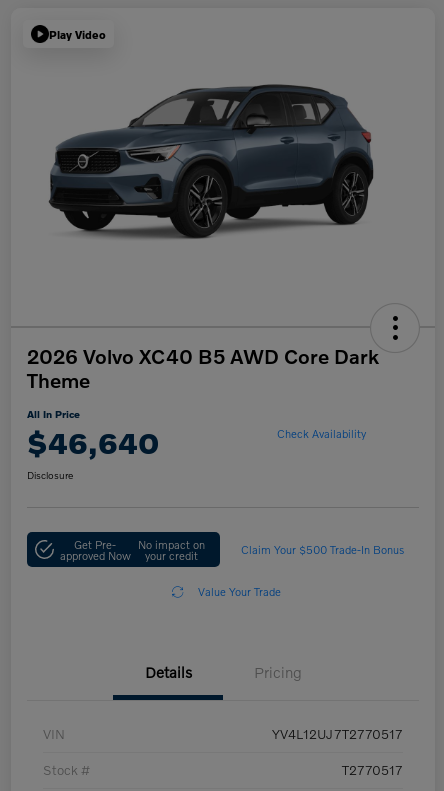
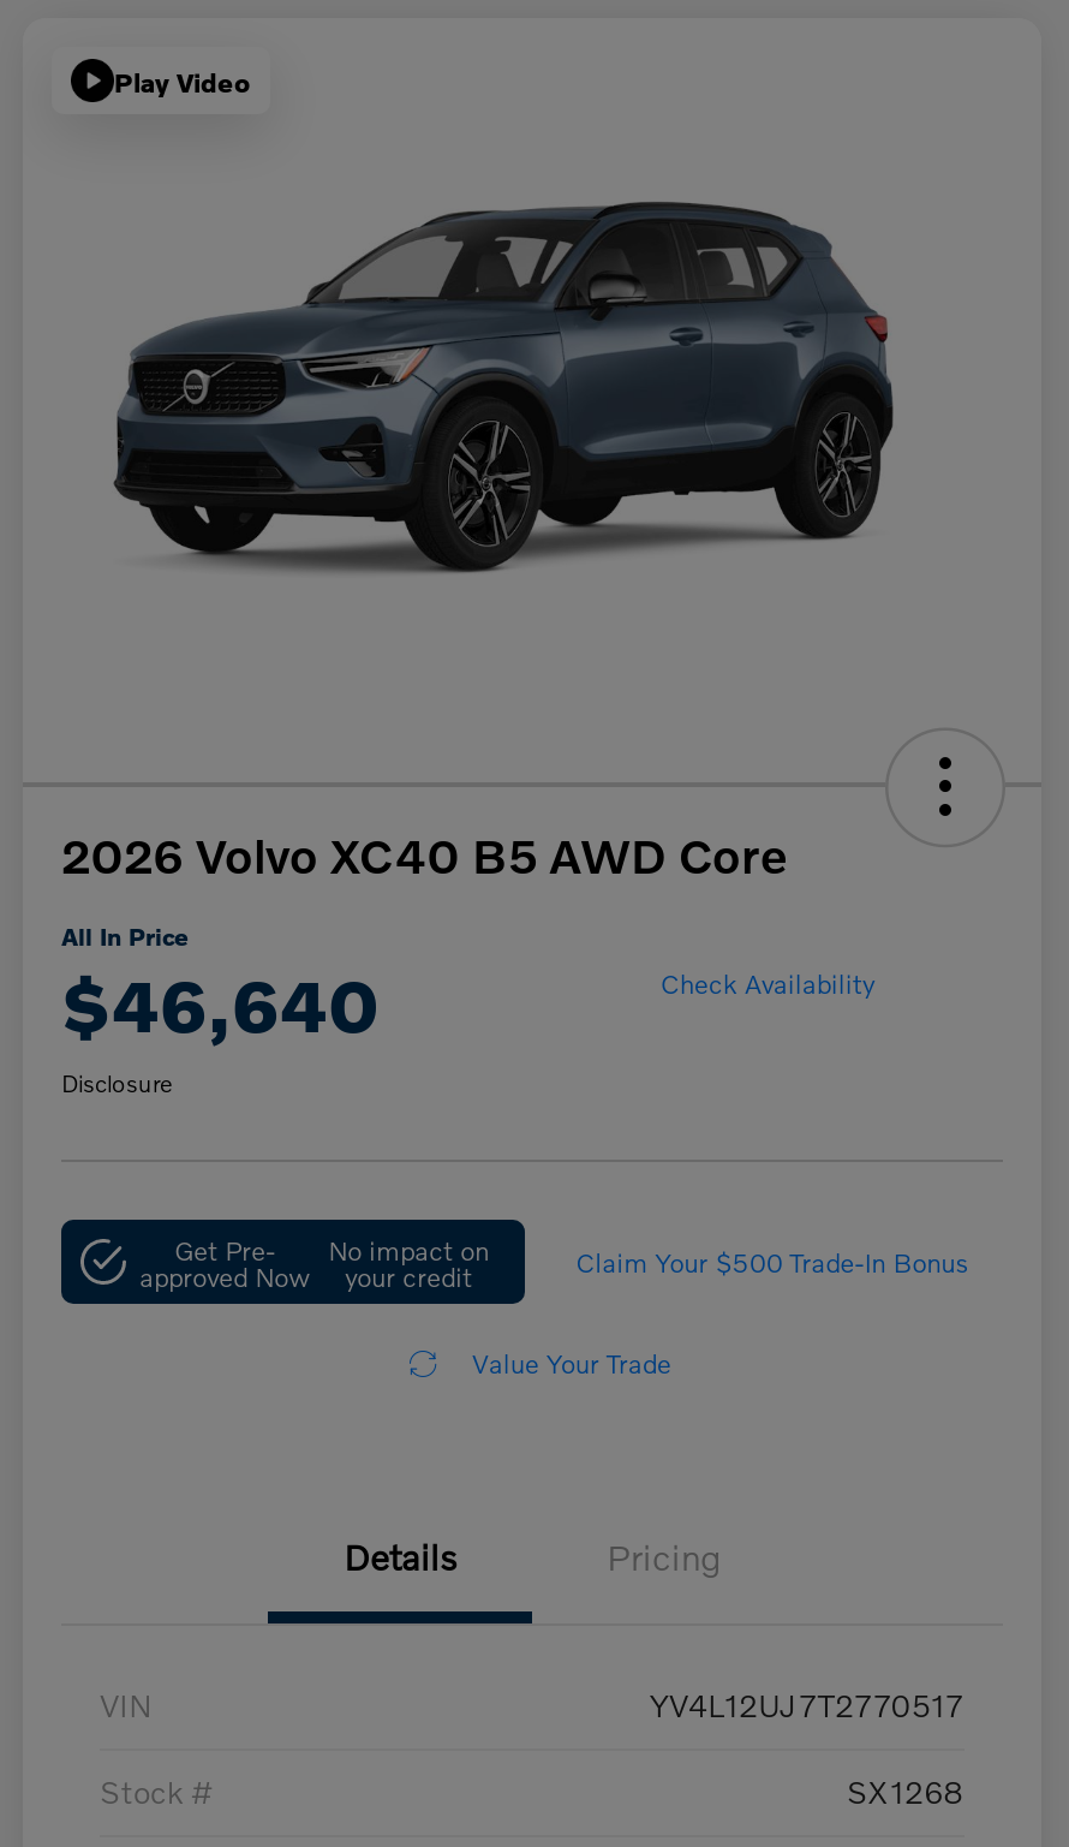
- 2026 Volvo XC40 B5 AWD Core Dark
- Theme
+ 2026 Volvo XC40 B5 AWD Core

- T2770517
+ SX1268
